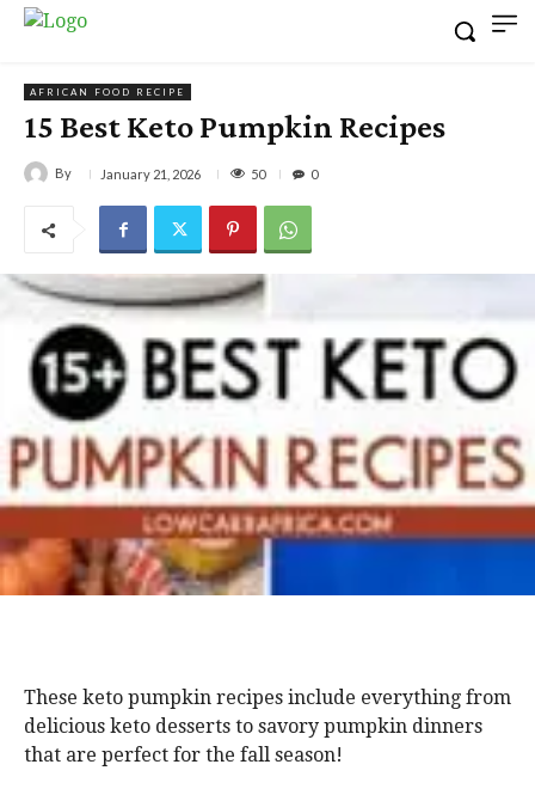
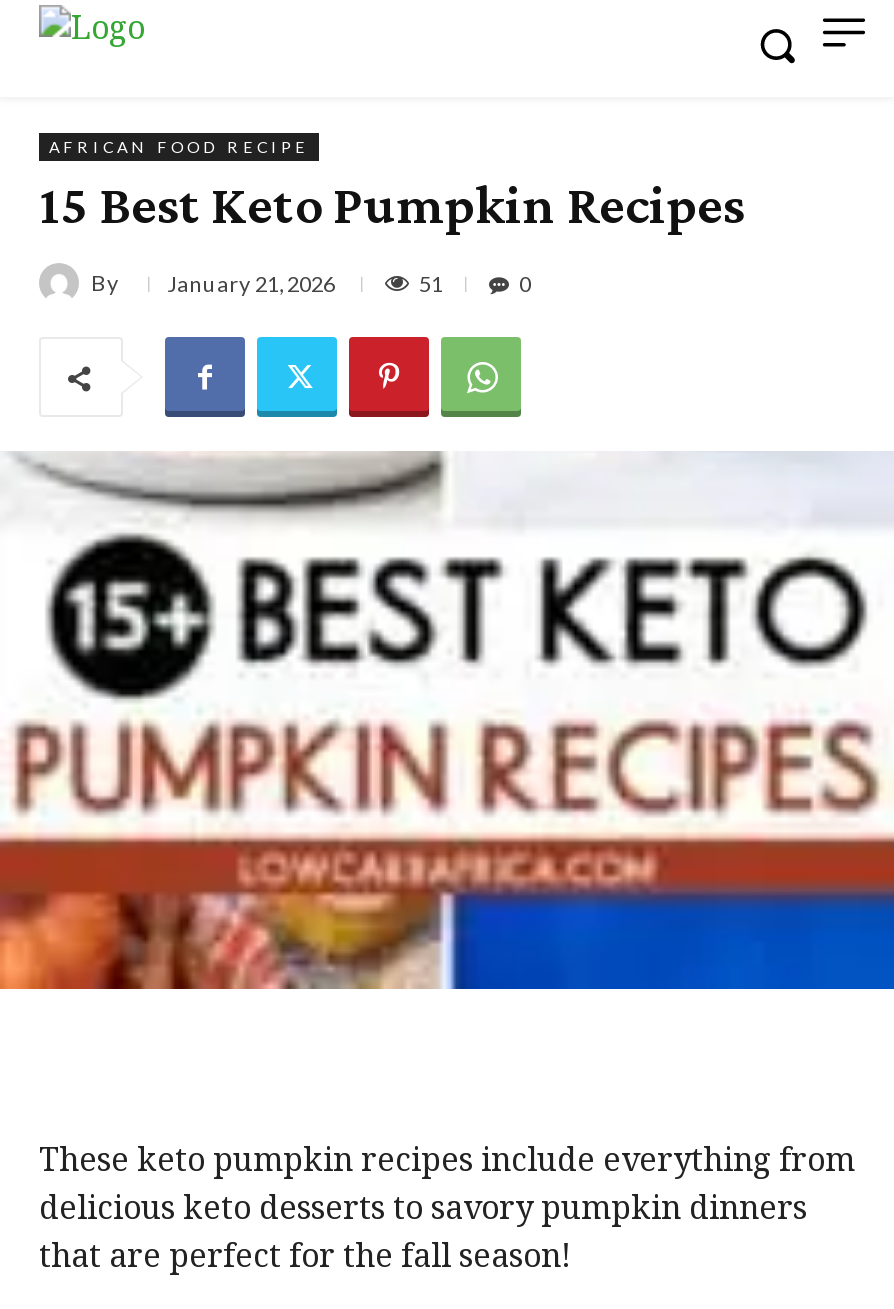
- 50
+ 51
